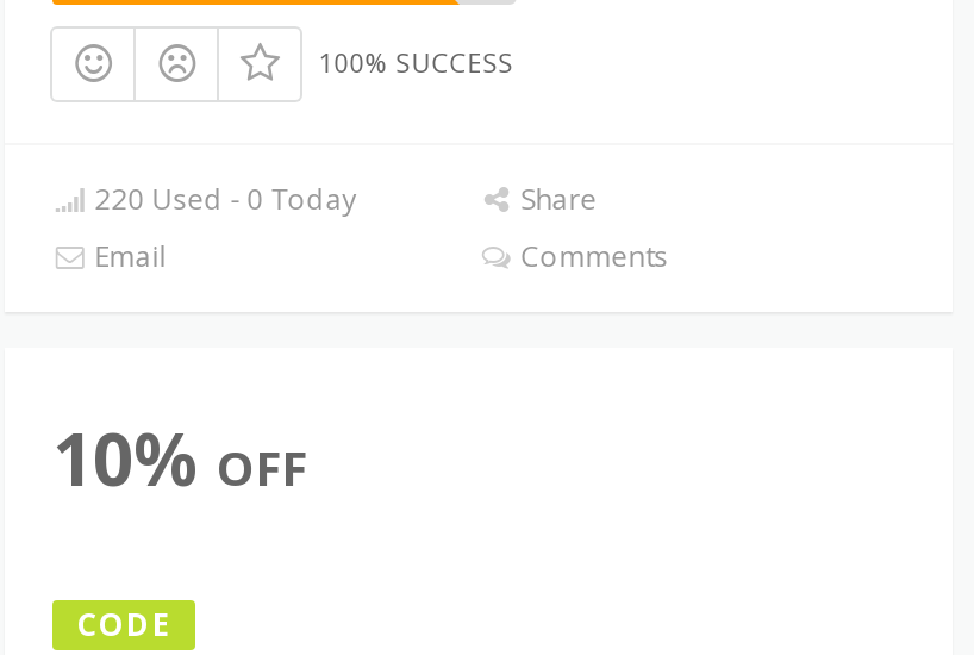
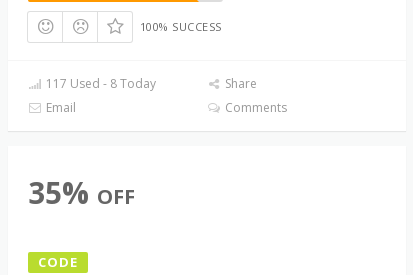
- 220 Used - 0 Today
+ 117 Used - 8 Today

- 10% OFF
+ 35% OFF
